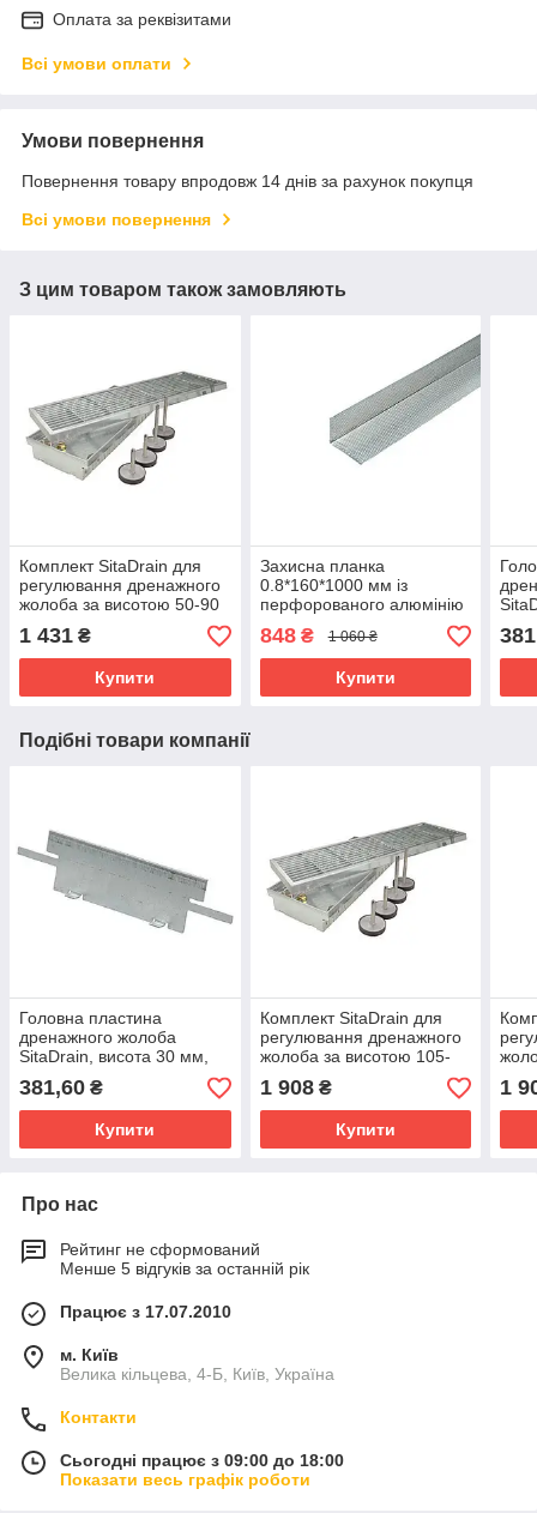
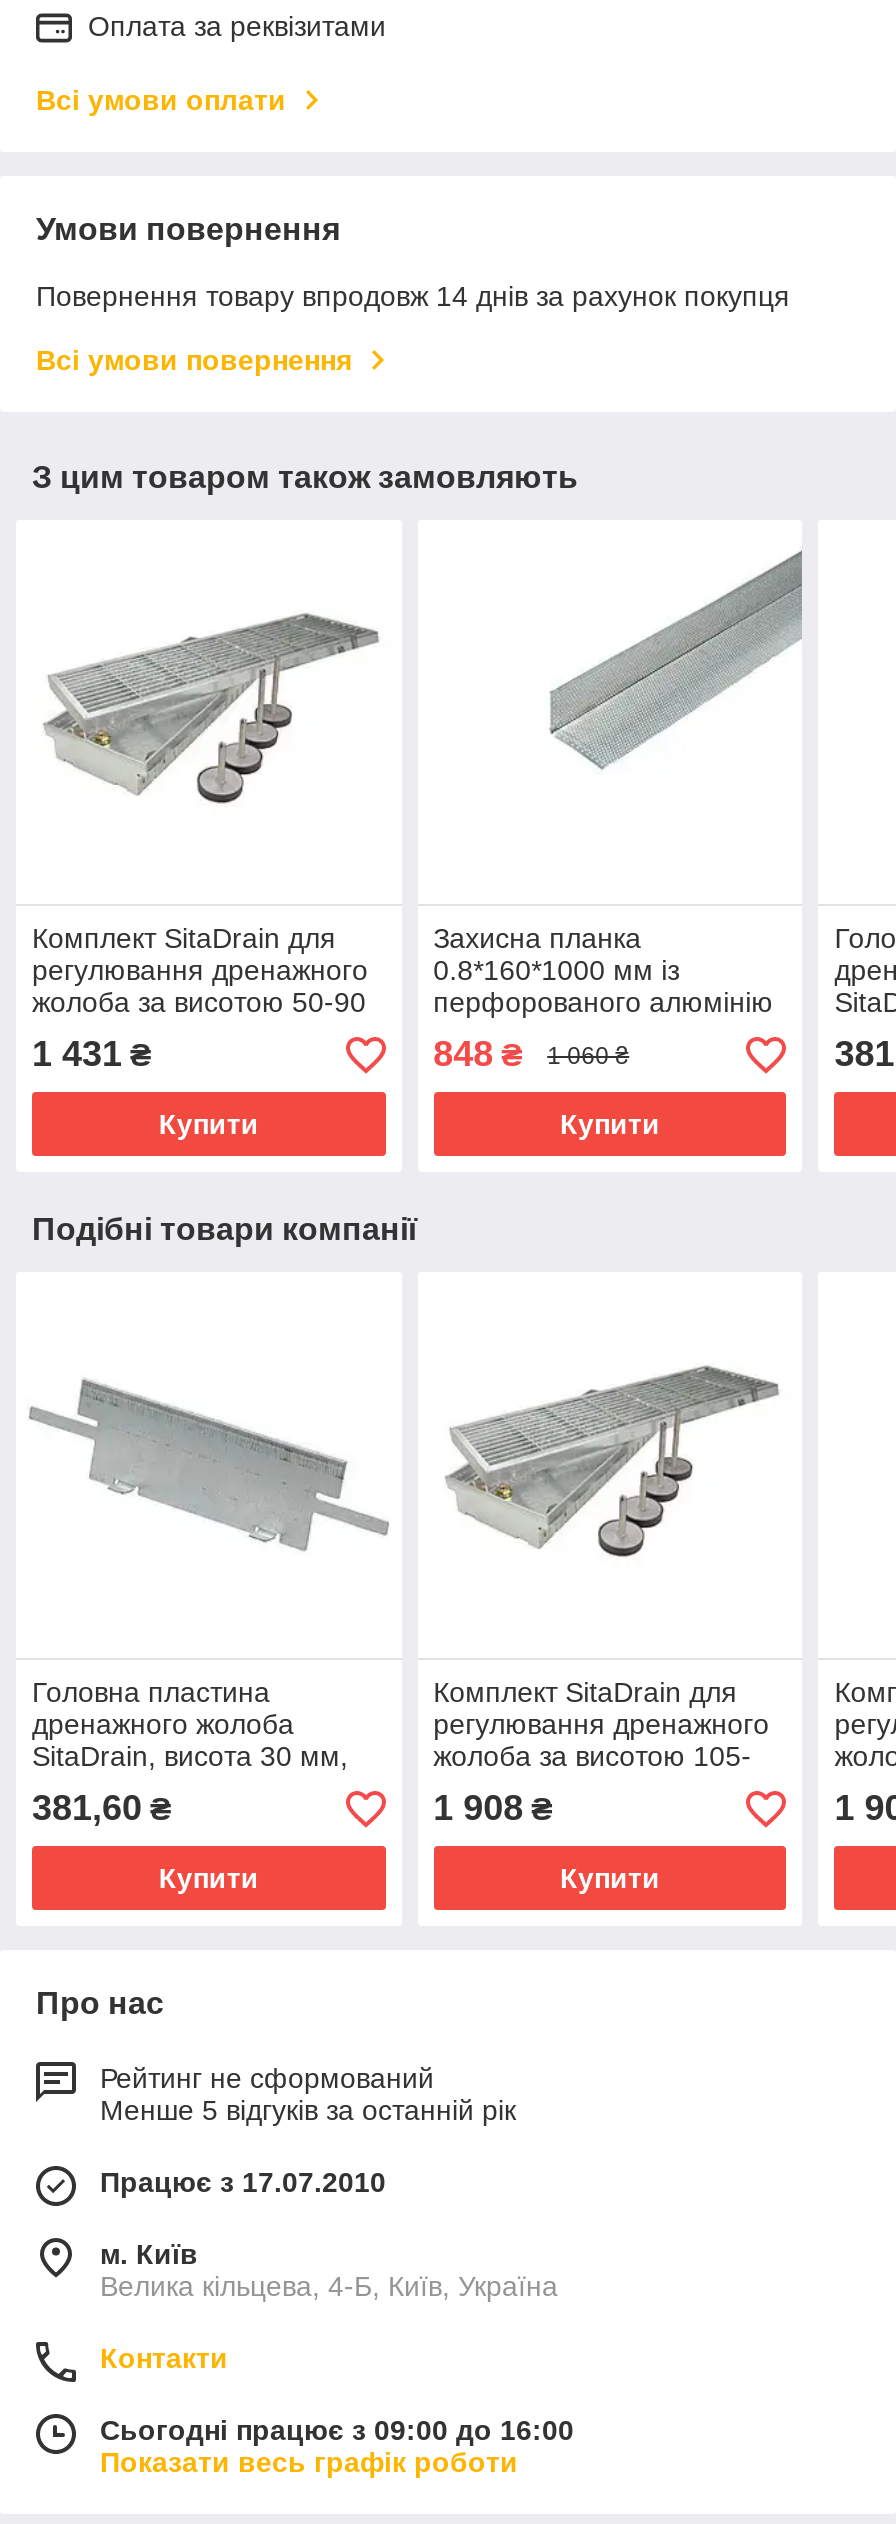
- Сьогодні працює з 09:00 до 18:00
+ Сьогодні працює з 09:00 до 16:00
